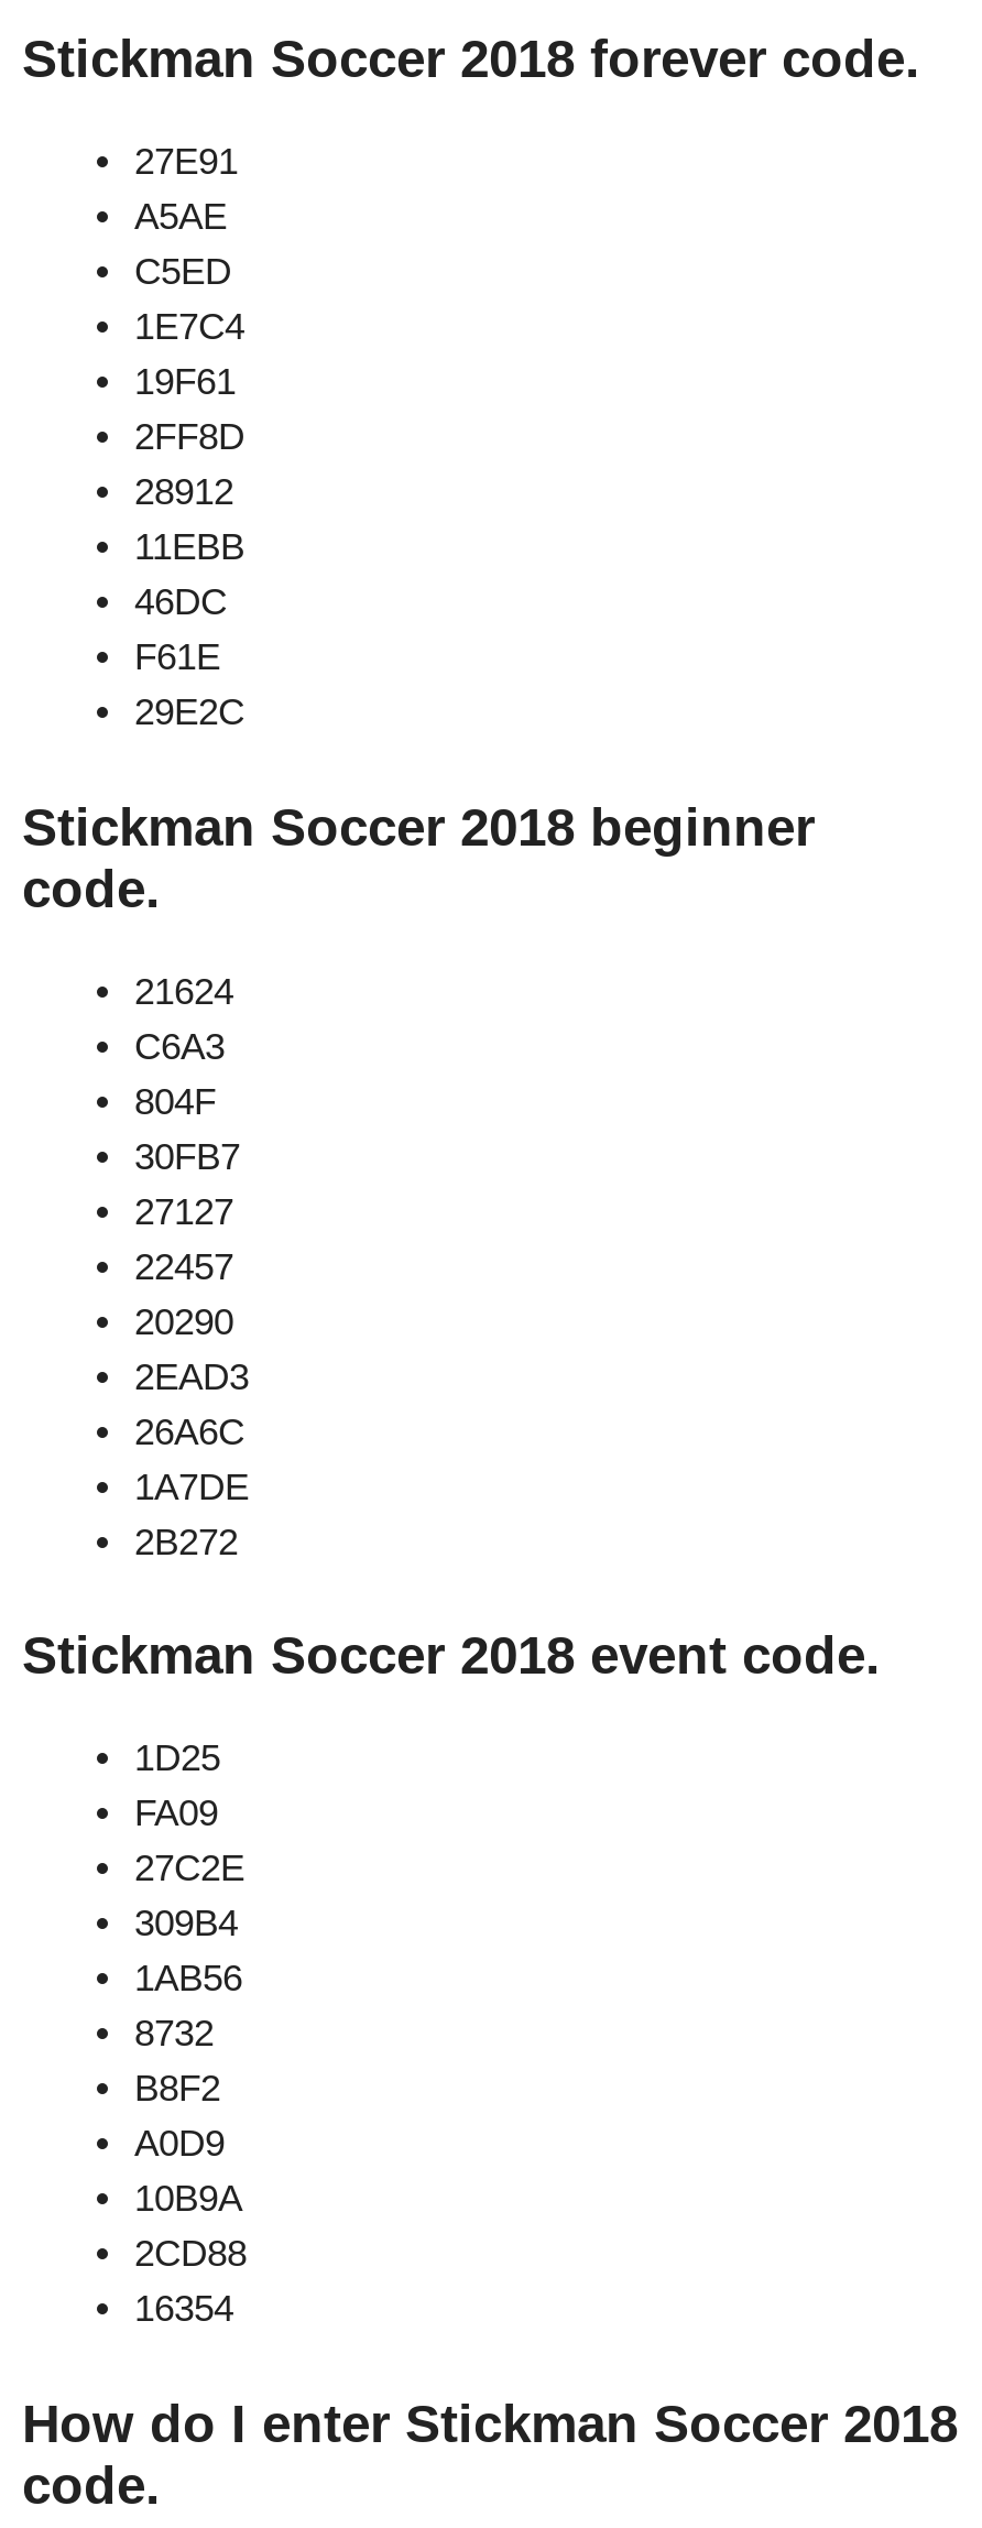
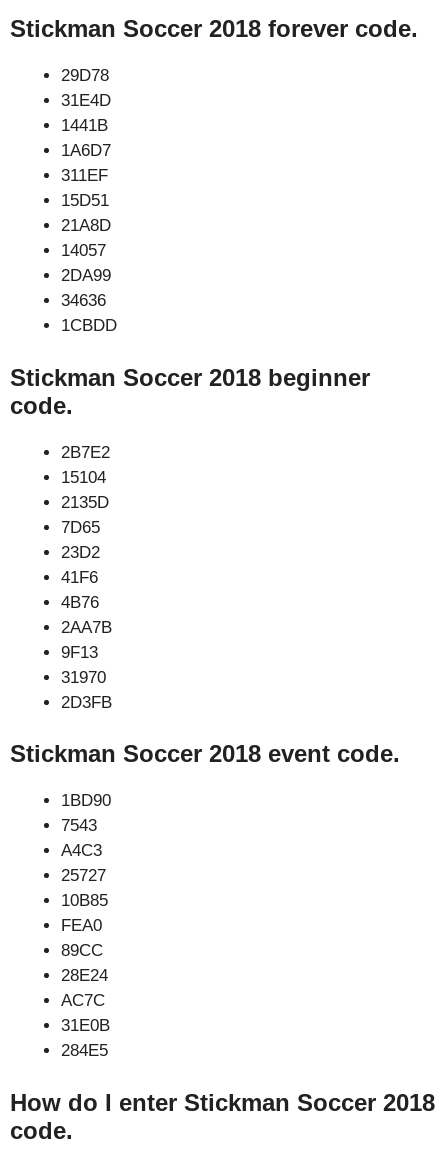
- 27E91
- A5AE
- C5ED
- 1E7C4
- 19F61
- 2FF8D
- 28912
- 11EBB
- 46DC
- F61E
- 29E2C
+ 29D78
+ 31E4D
+ 1441B
+ 1A6D7
+ 311EF
+ 15D51
+ 21A8D
+ 14057
+ 2DA99
+ 34636
+ 1CBDD

- 21624
- C6A3
- 804F
- 30FB7
- 27127
- 22457
- 20290
- 2EAD3
- 26A6C
- 1A7DE
- 2B272
+ 2B7E2
+ 15104
+ 2135D
+ 7D65
+ 23D2
+ 41F6
+ 4B76
+ 2AA7B
+ 9F13
+ 31970
+ 2D3FB

- 1D25
- FA09
- 27C2E
- 309B4
- 1AB56
- 8732
- B8F2
- A0D9
- 10B9A
- 2CD88
- 16354
+ 1BD90
+ 7543
+ A4C3
+ 25727
+ 10B85
+ FEA0
+ 89CC
+ 28E24
+ AC7C
+ 31E0B
+ 284E5
